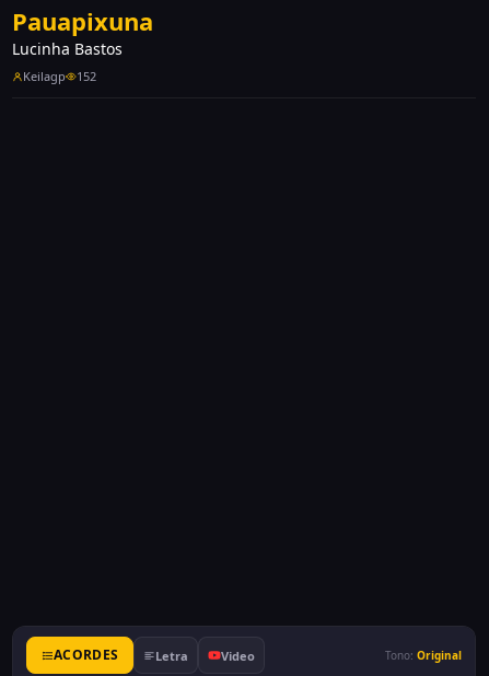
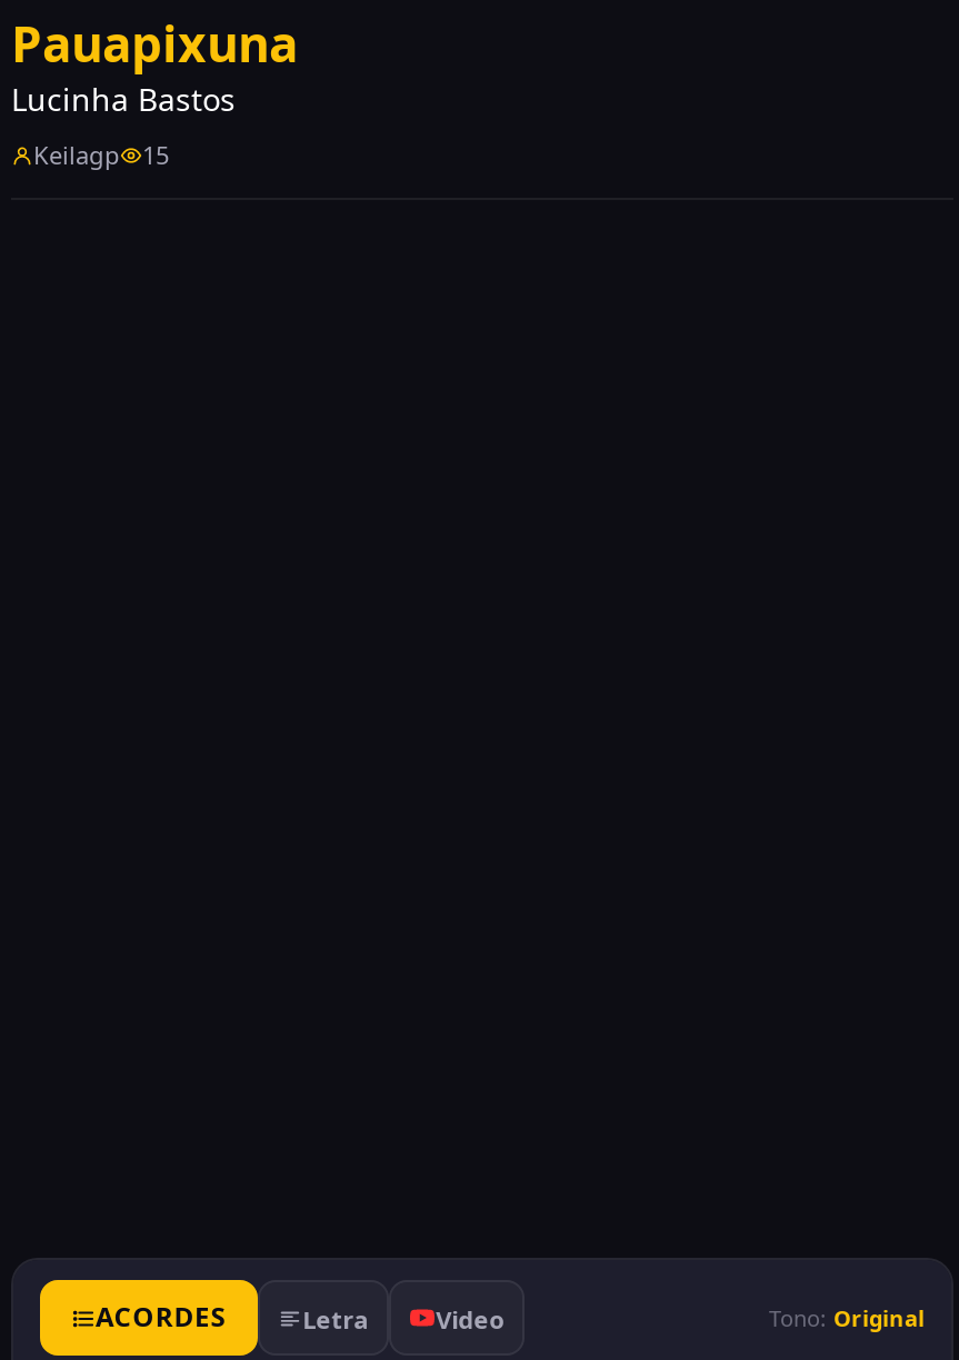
- Keilagp 152
+ Keilagp 15
